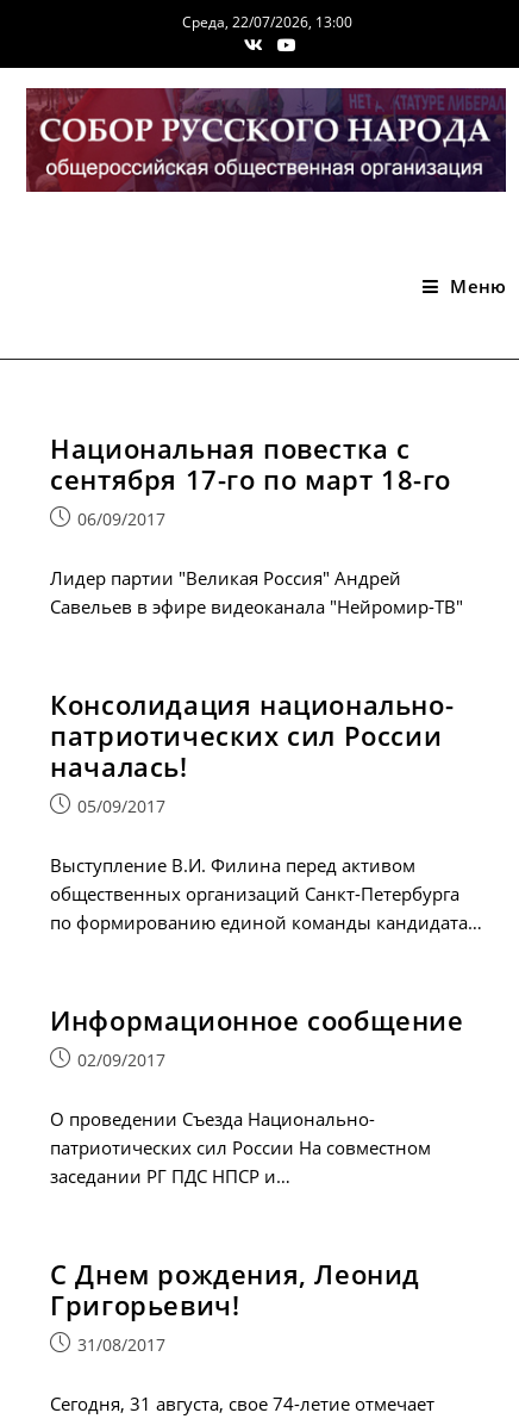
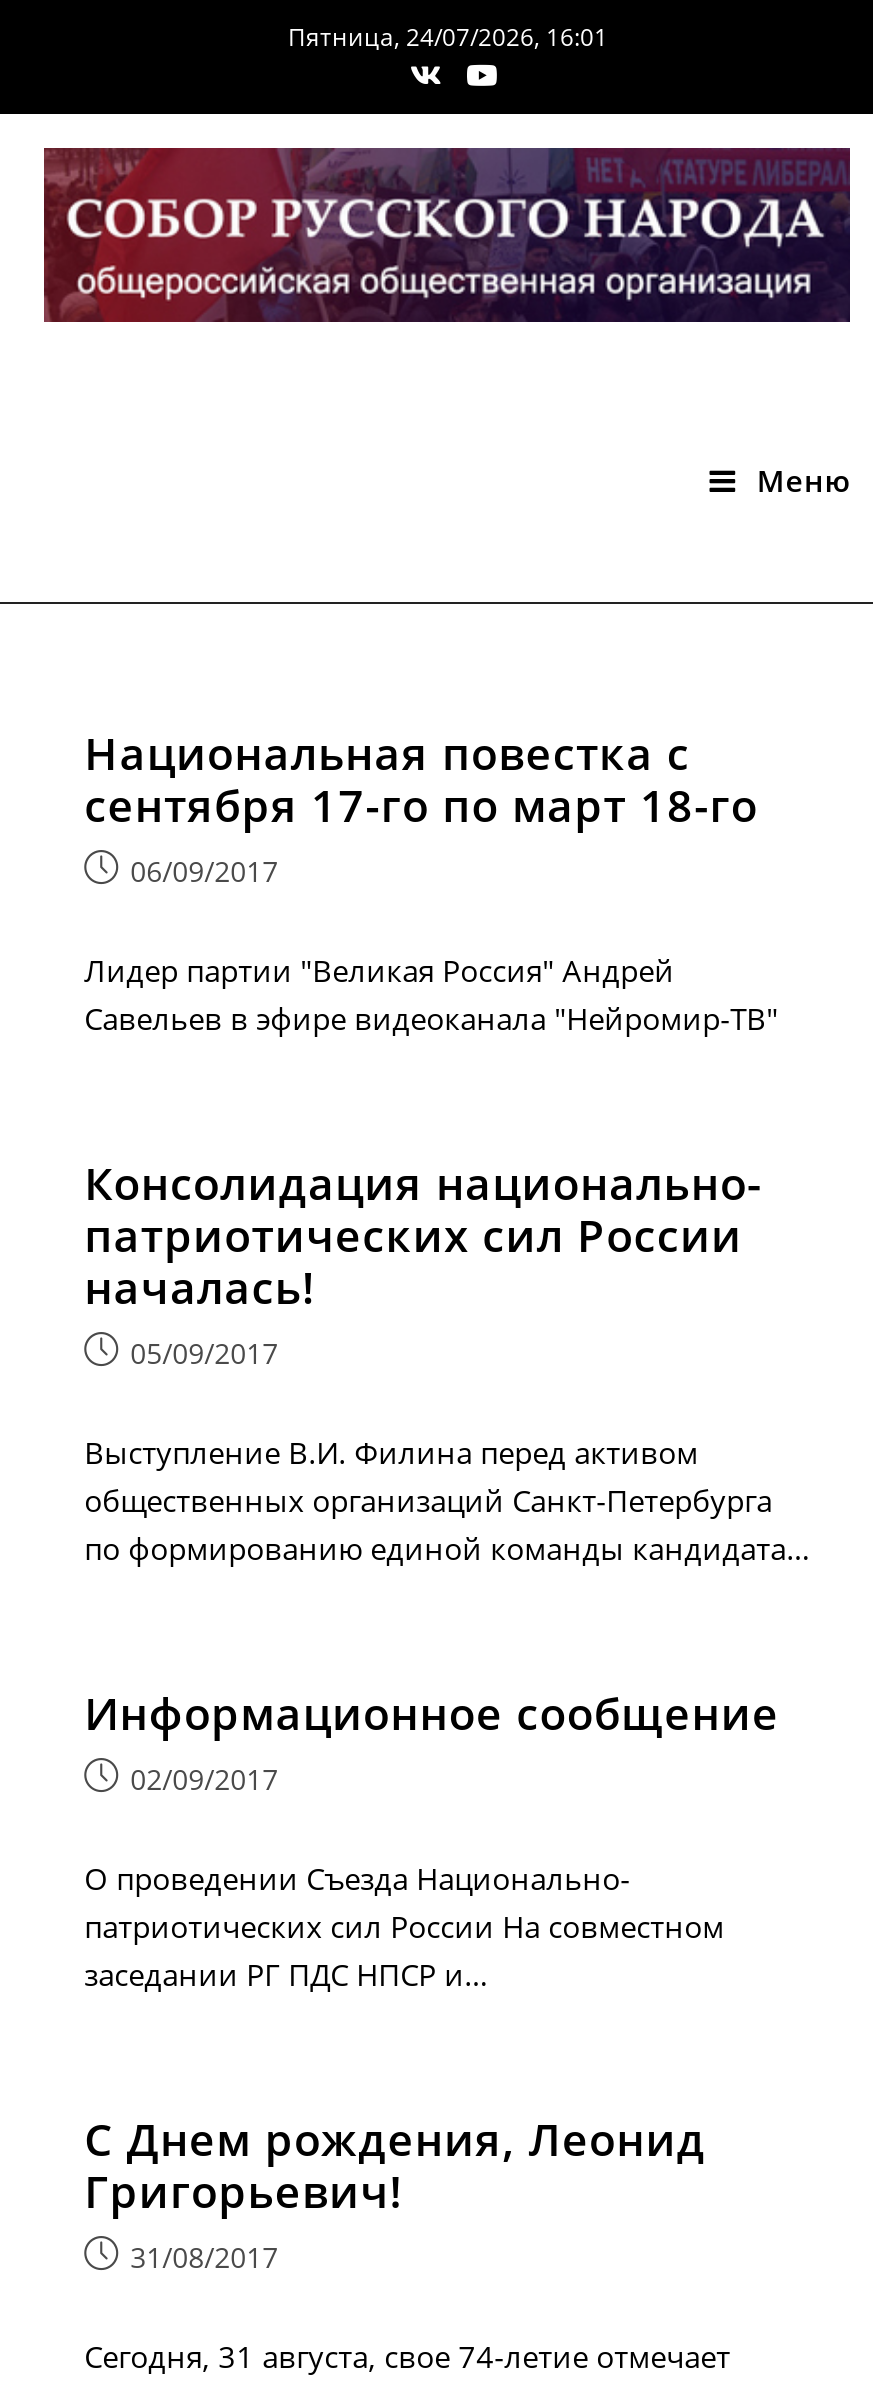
- Среда, 22/07/2026, 13:00
+ Пятница, 24/07/2026, 16:01
